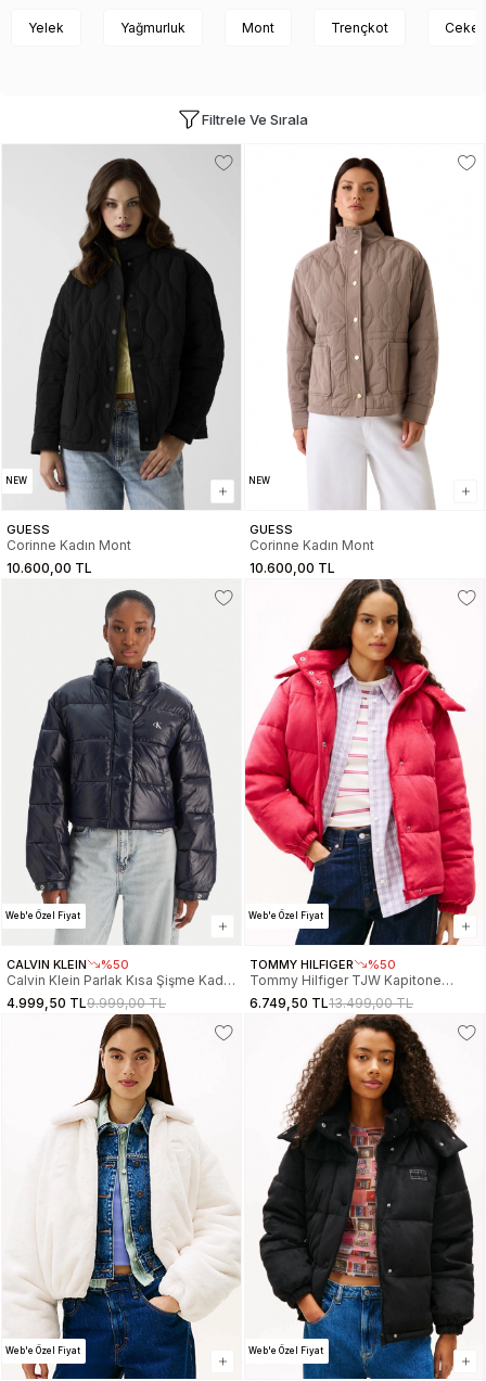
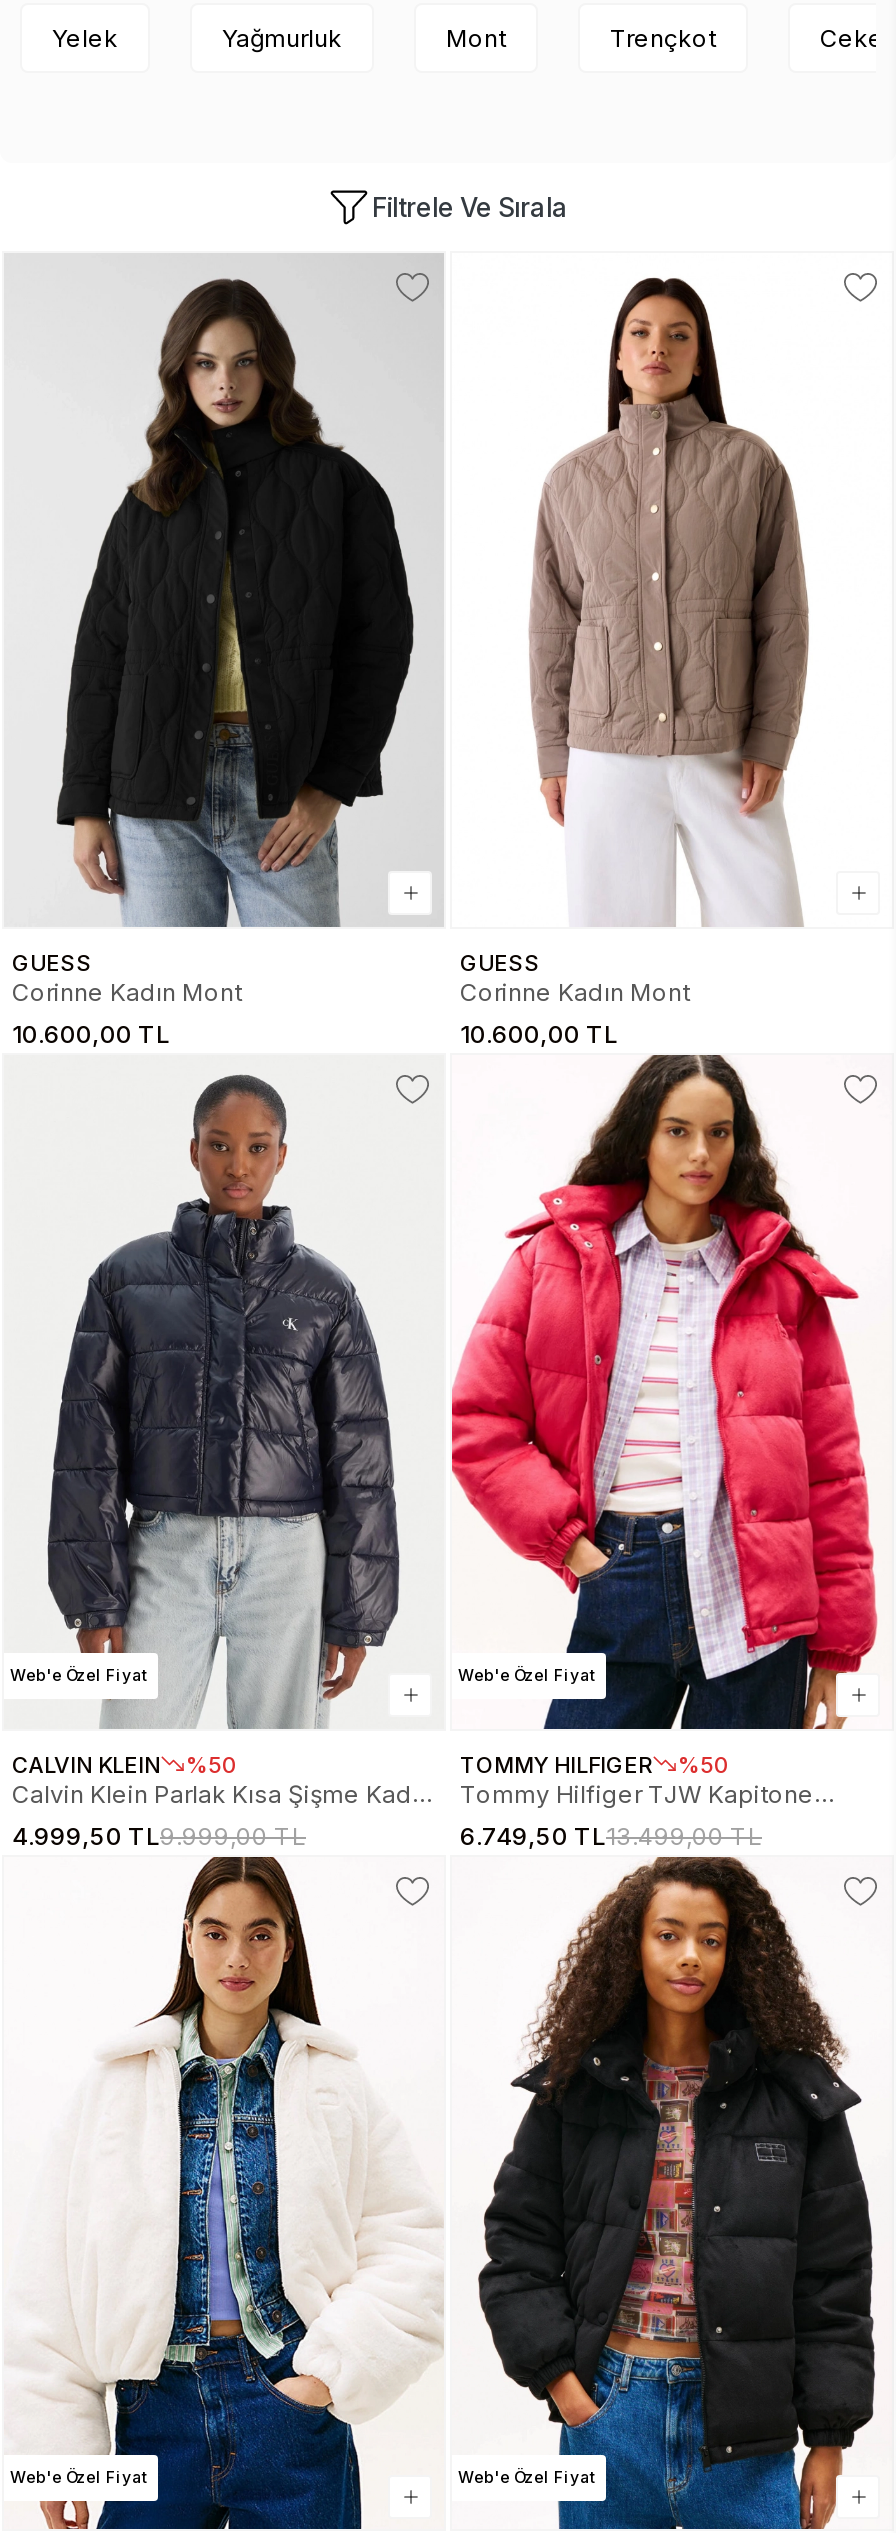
- NEW

- NEW
